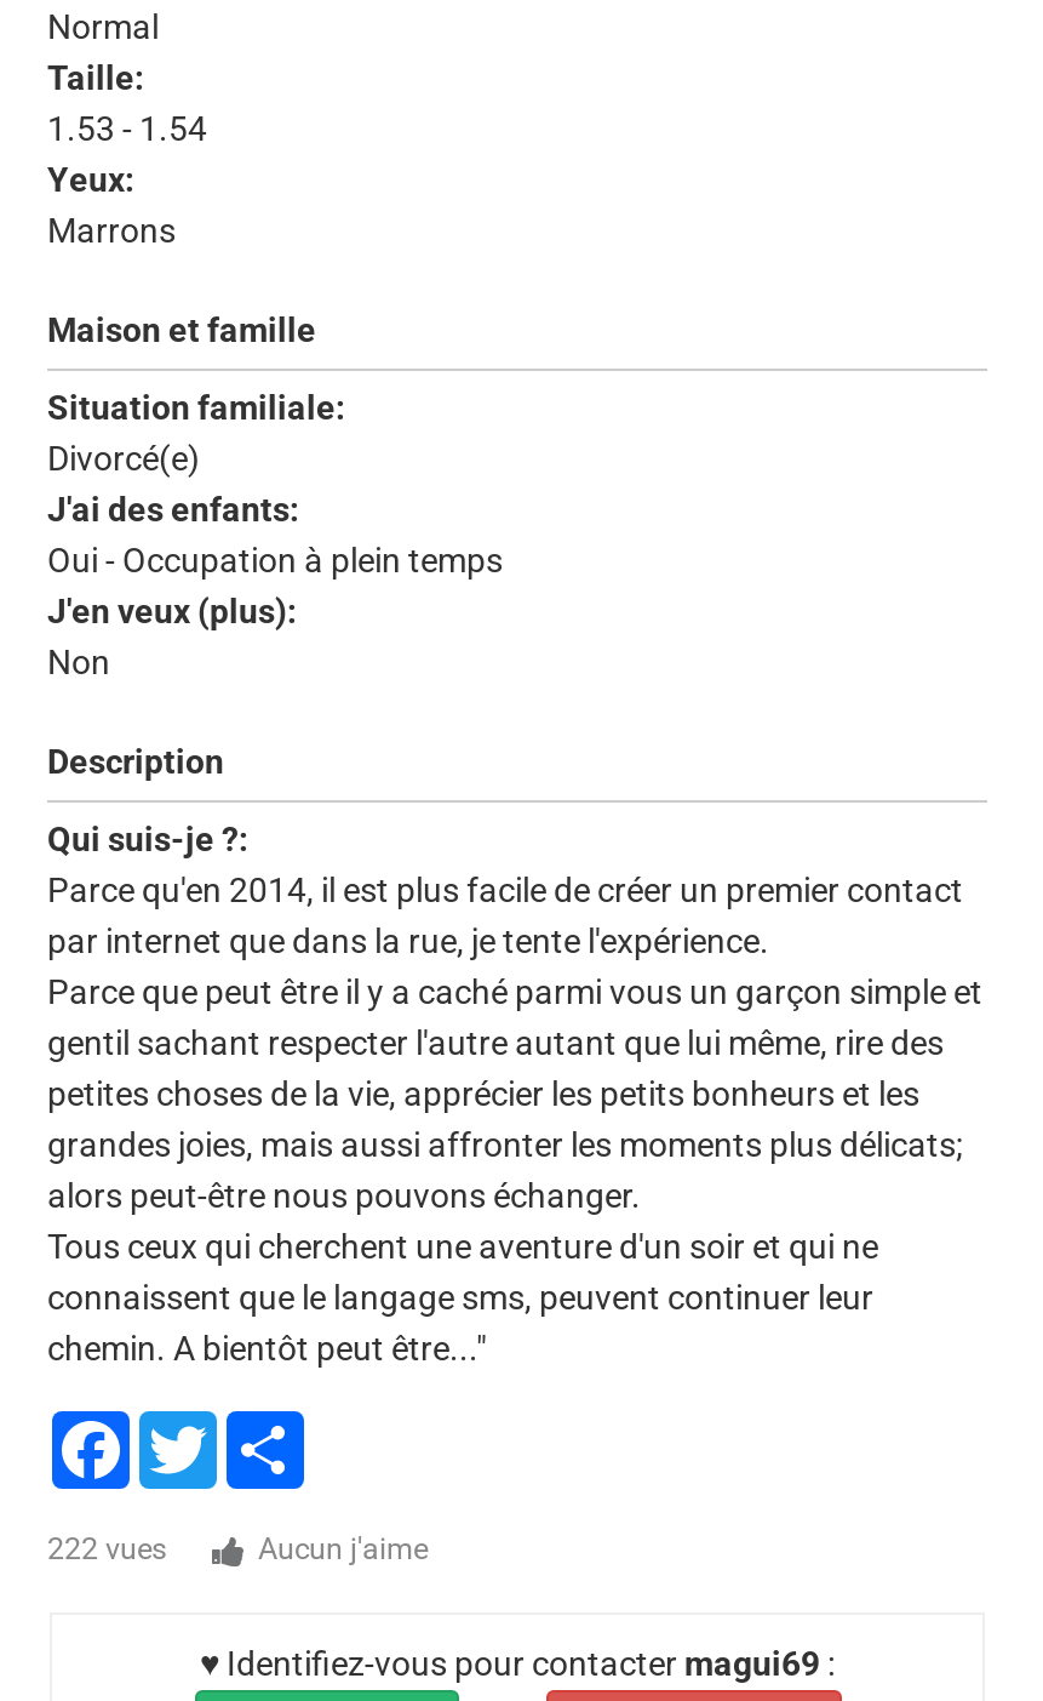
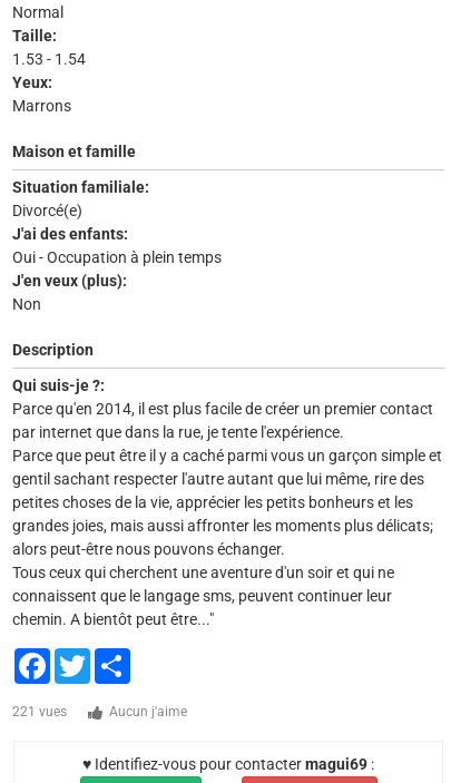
- 222 vues
+ 221 vues
